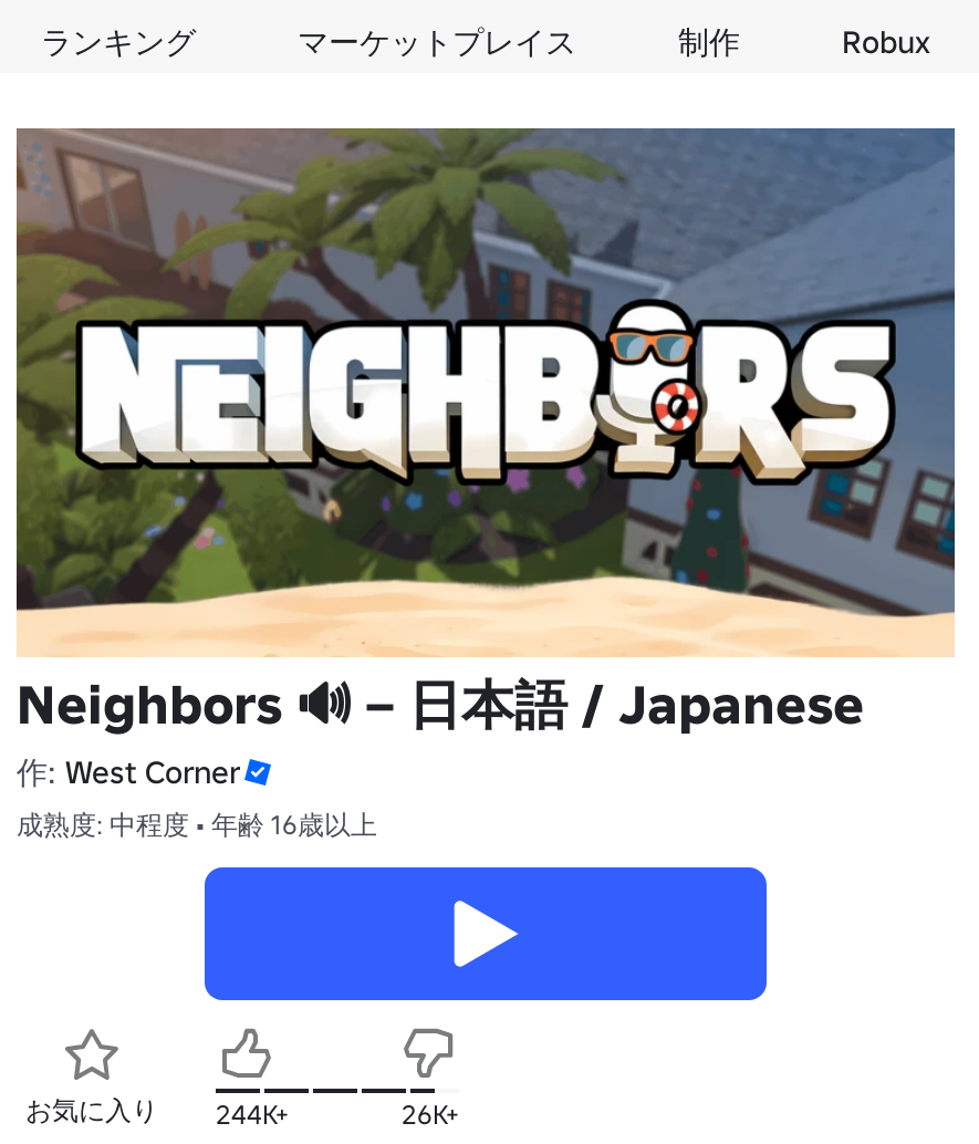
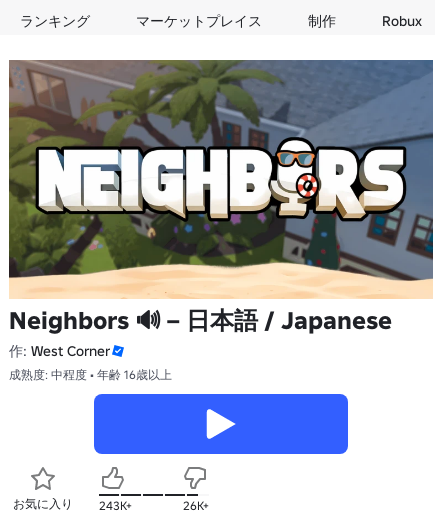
- お気に入り 244K+
+ お気に入り 243K+
